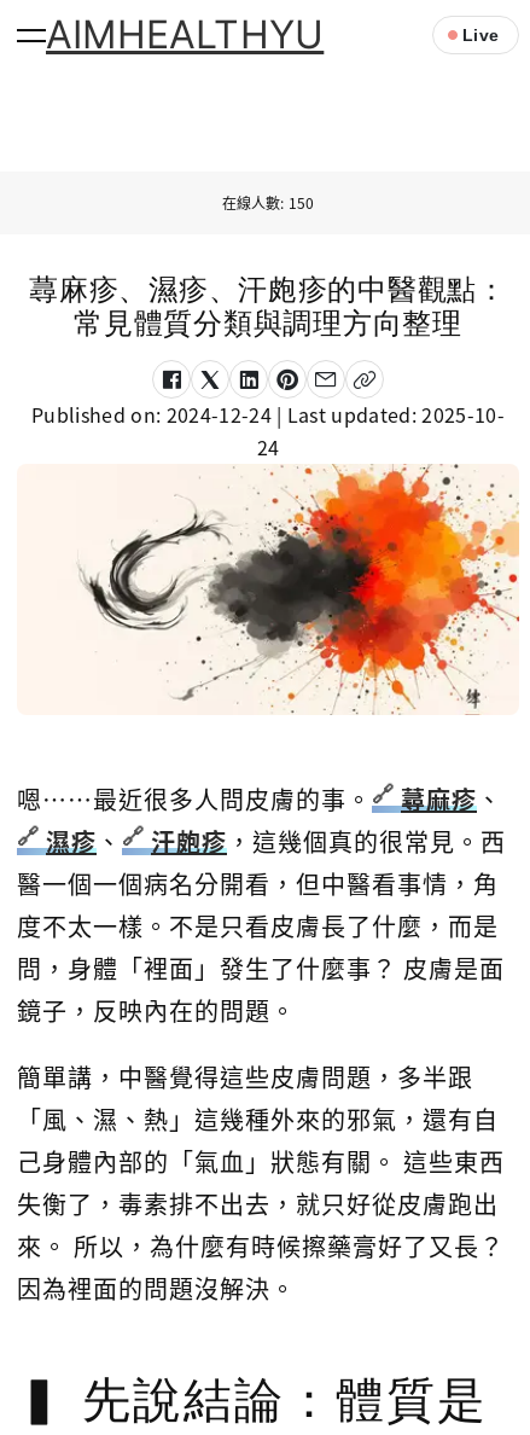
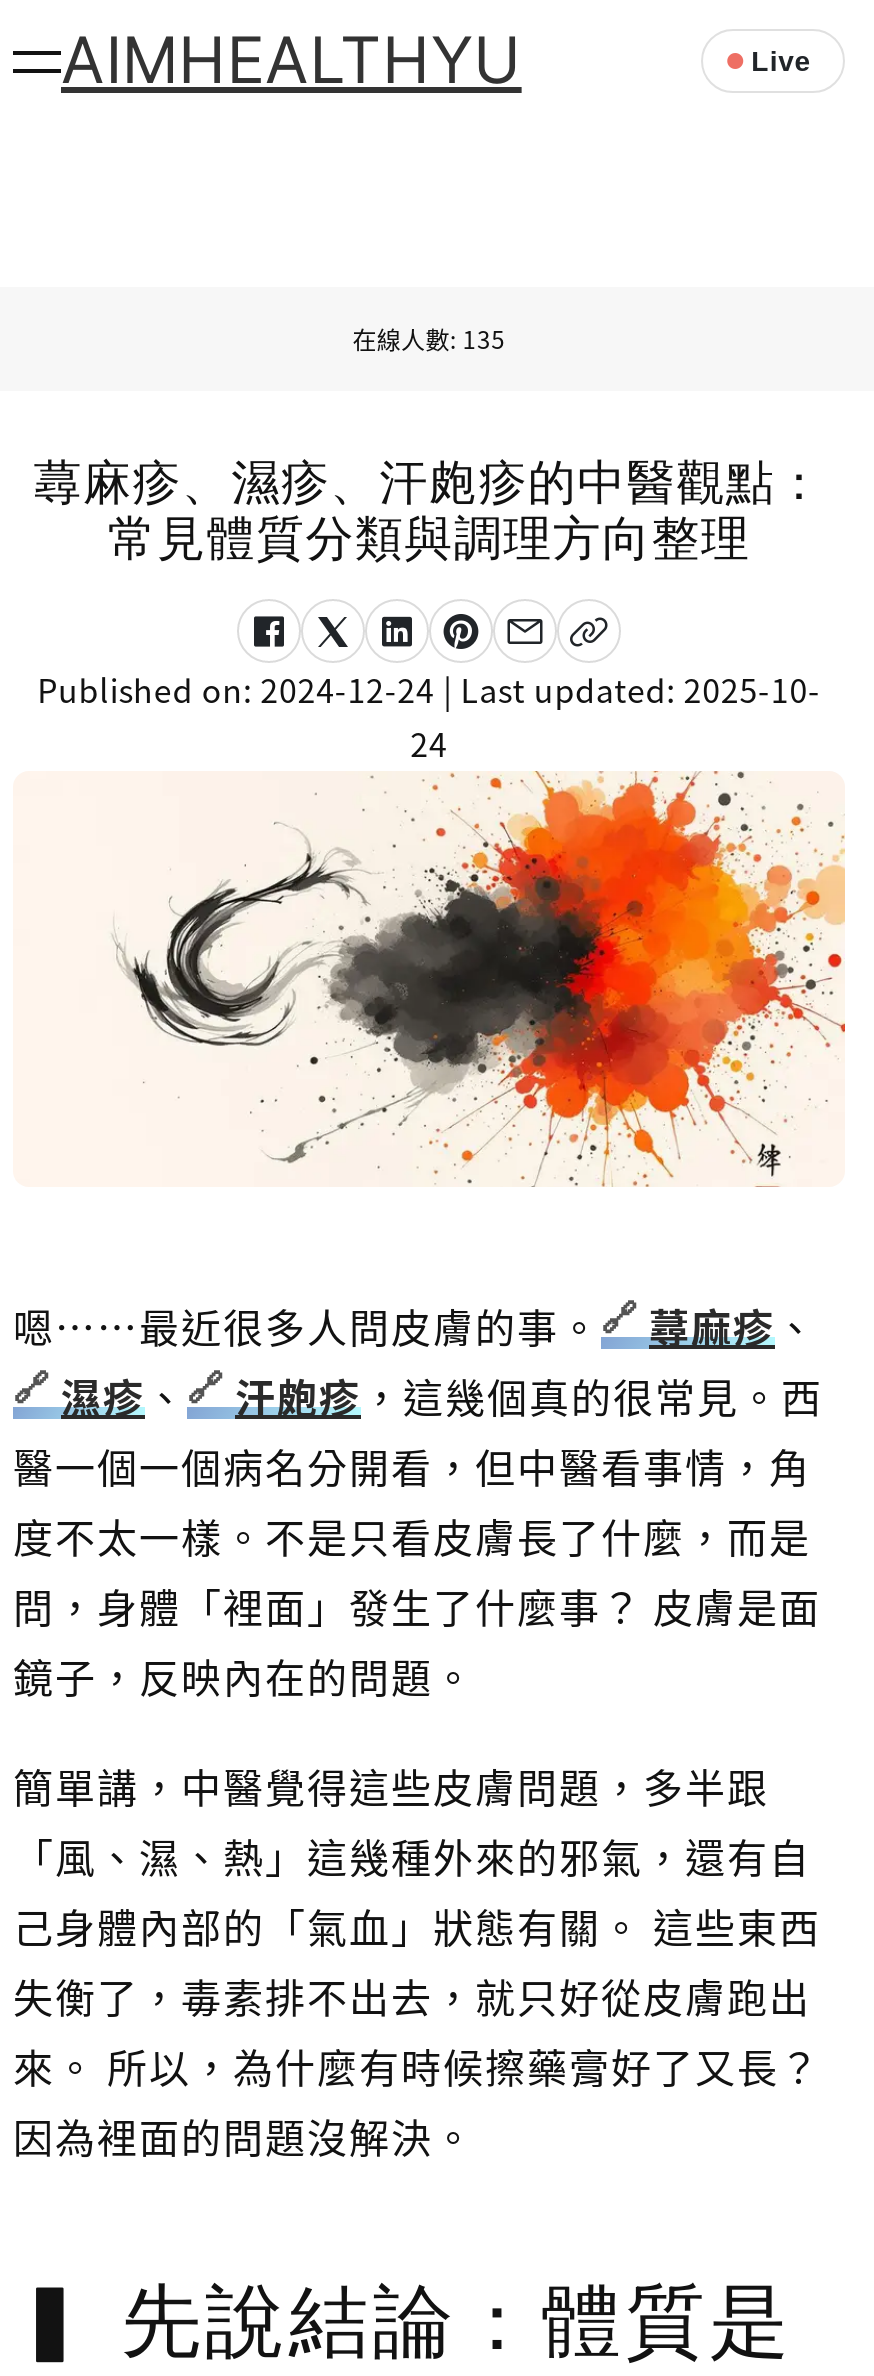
- 在線人數: 150
+ 在線人數: 135
